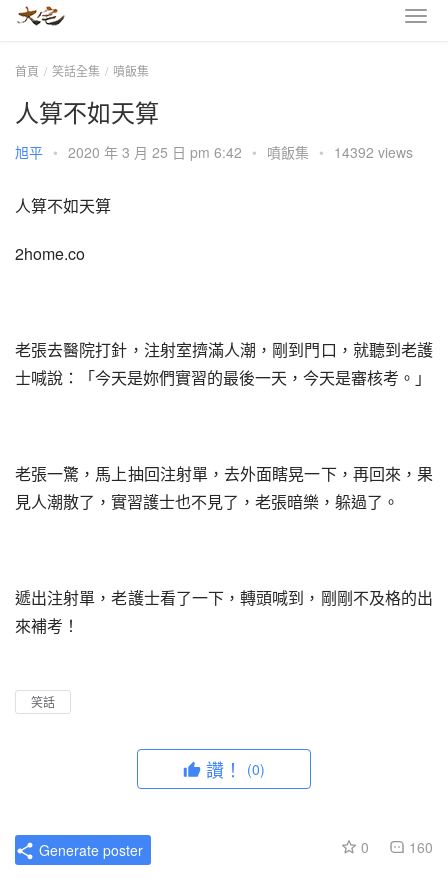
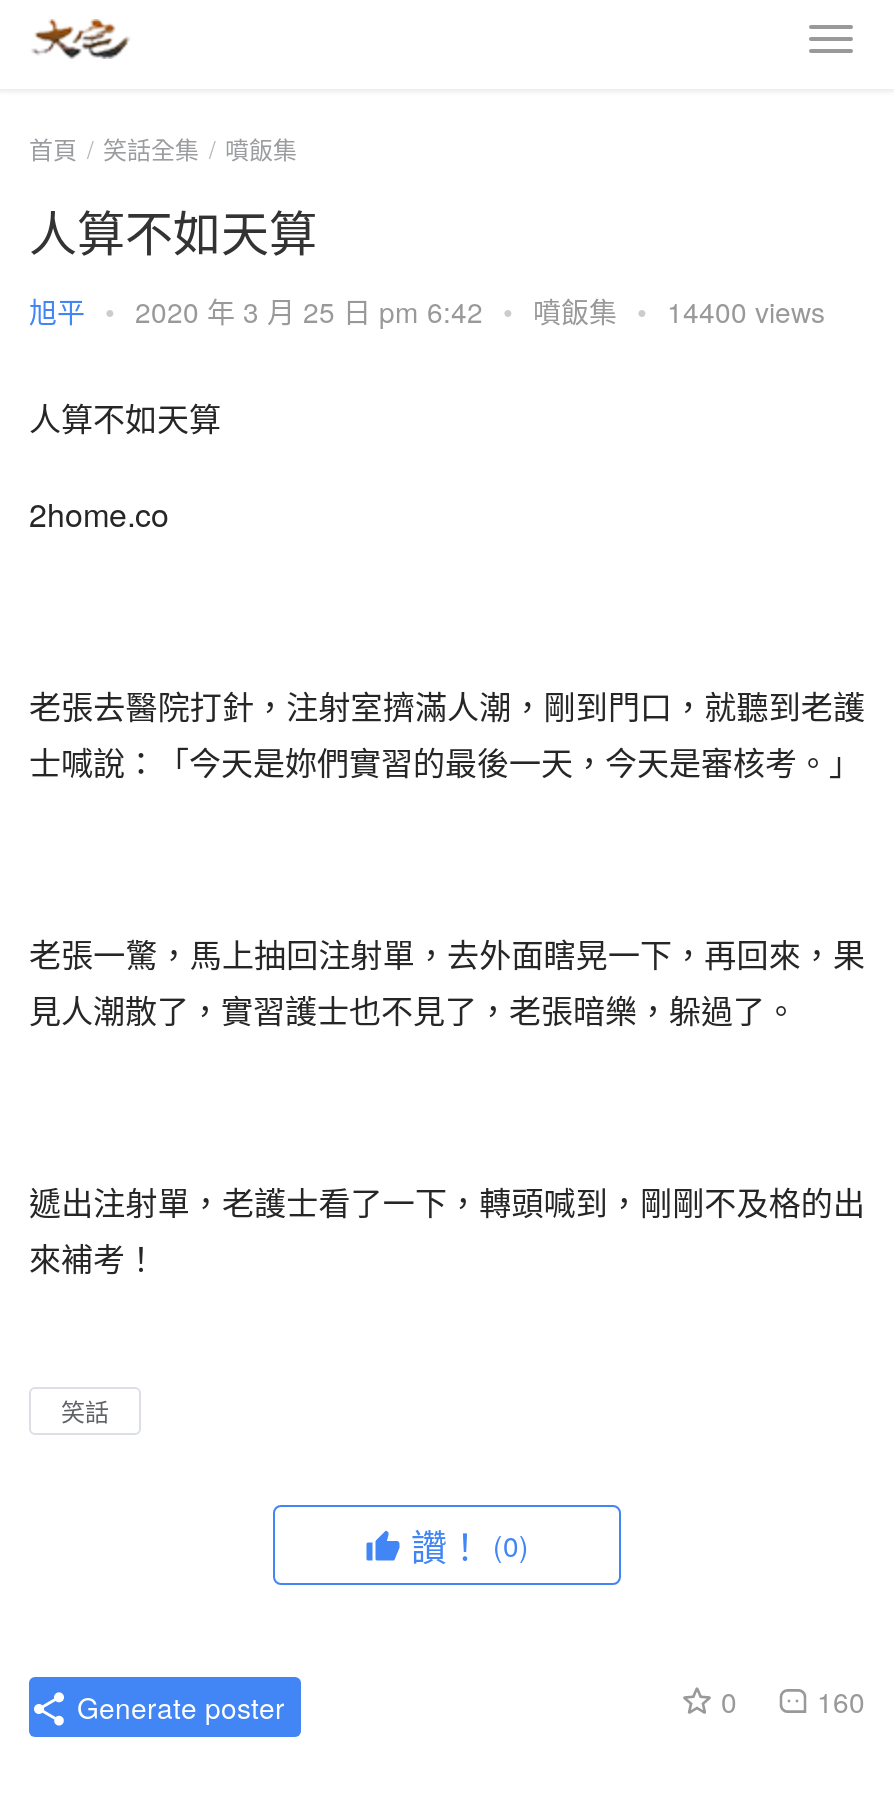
- 旭平 • 2020 年 3 月 25 日 pm 6:42 • 噴飯集 • 14392 views
+ 旭平 • 2020 年 3 月 25 日 pm 6:42 • 噴飯集 • 14400 views
